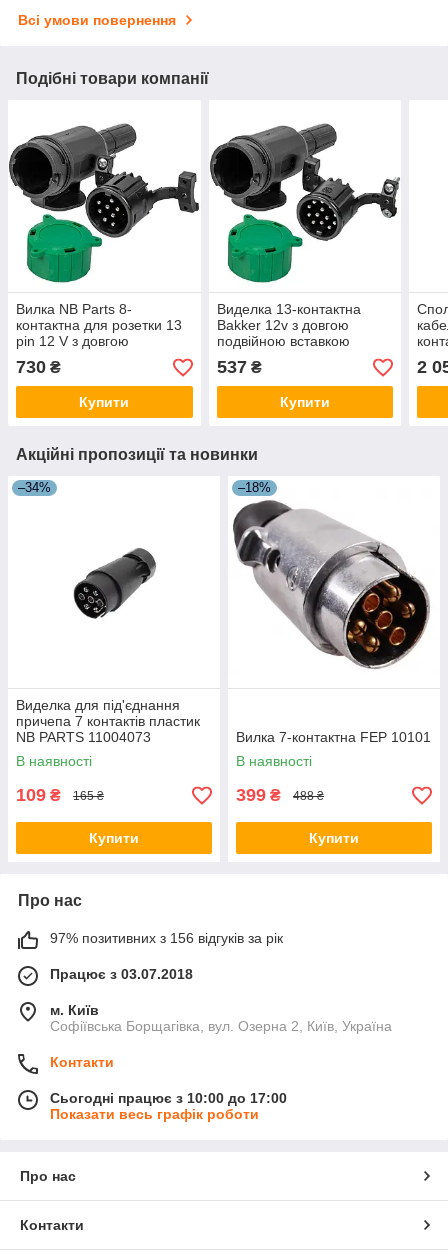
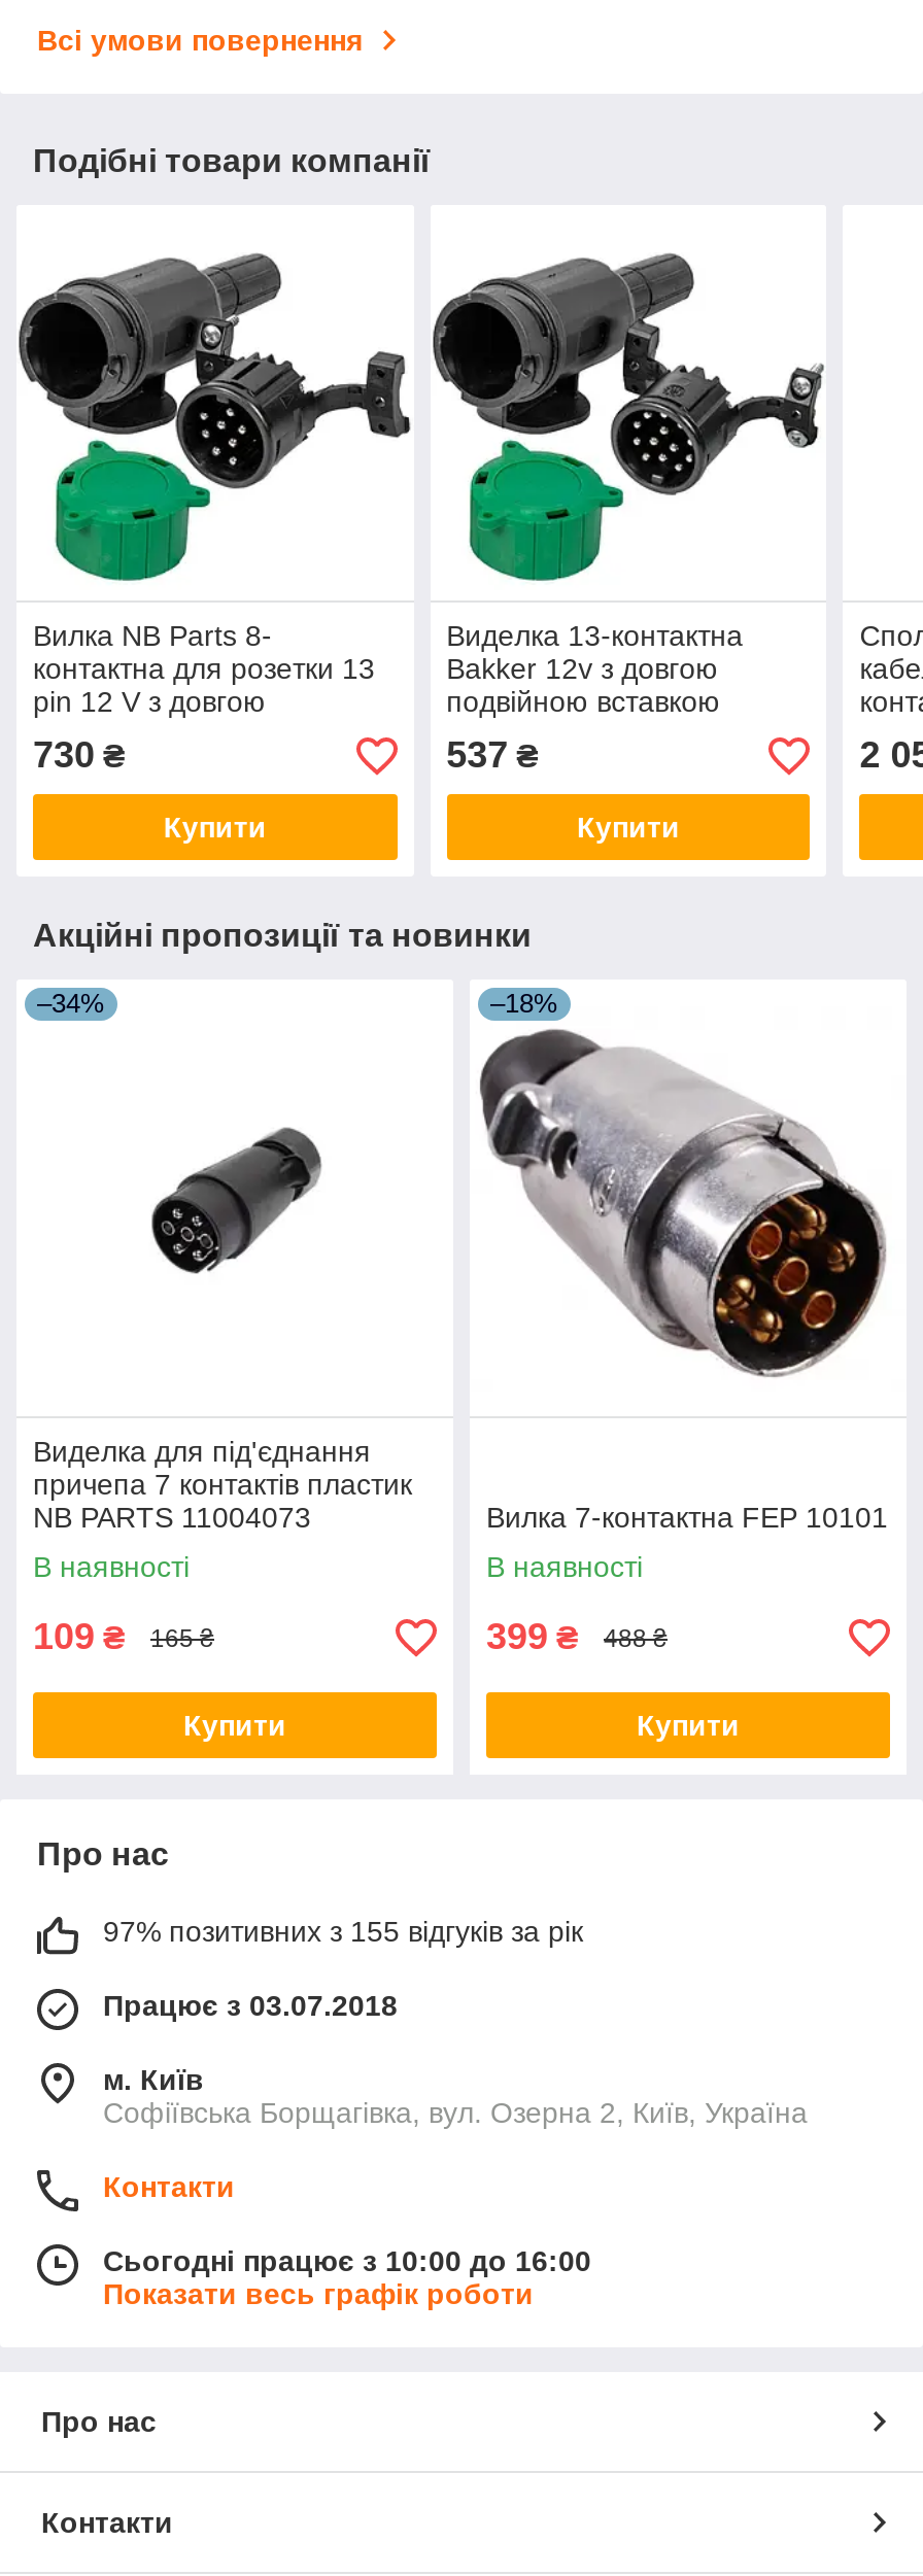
- 97% позитивних з 156 відгуків за рік
+ 97% позитивних з 155 відгуків за рік

- Сьогодні працює з 10:00 до 17:00
+ Сьогодні працює з 10:00 до 16:00
